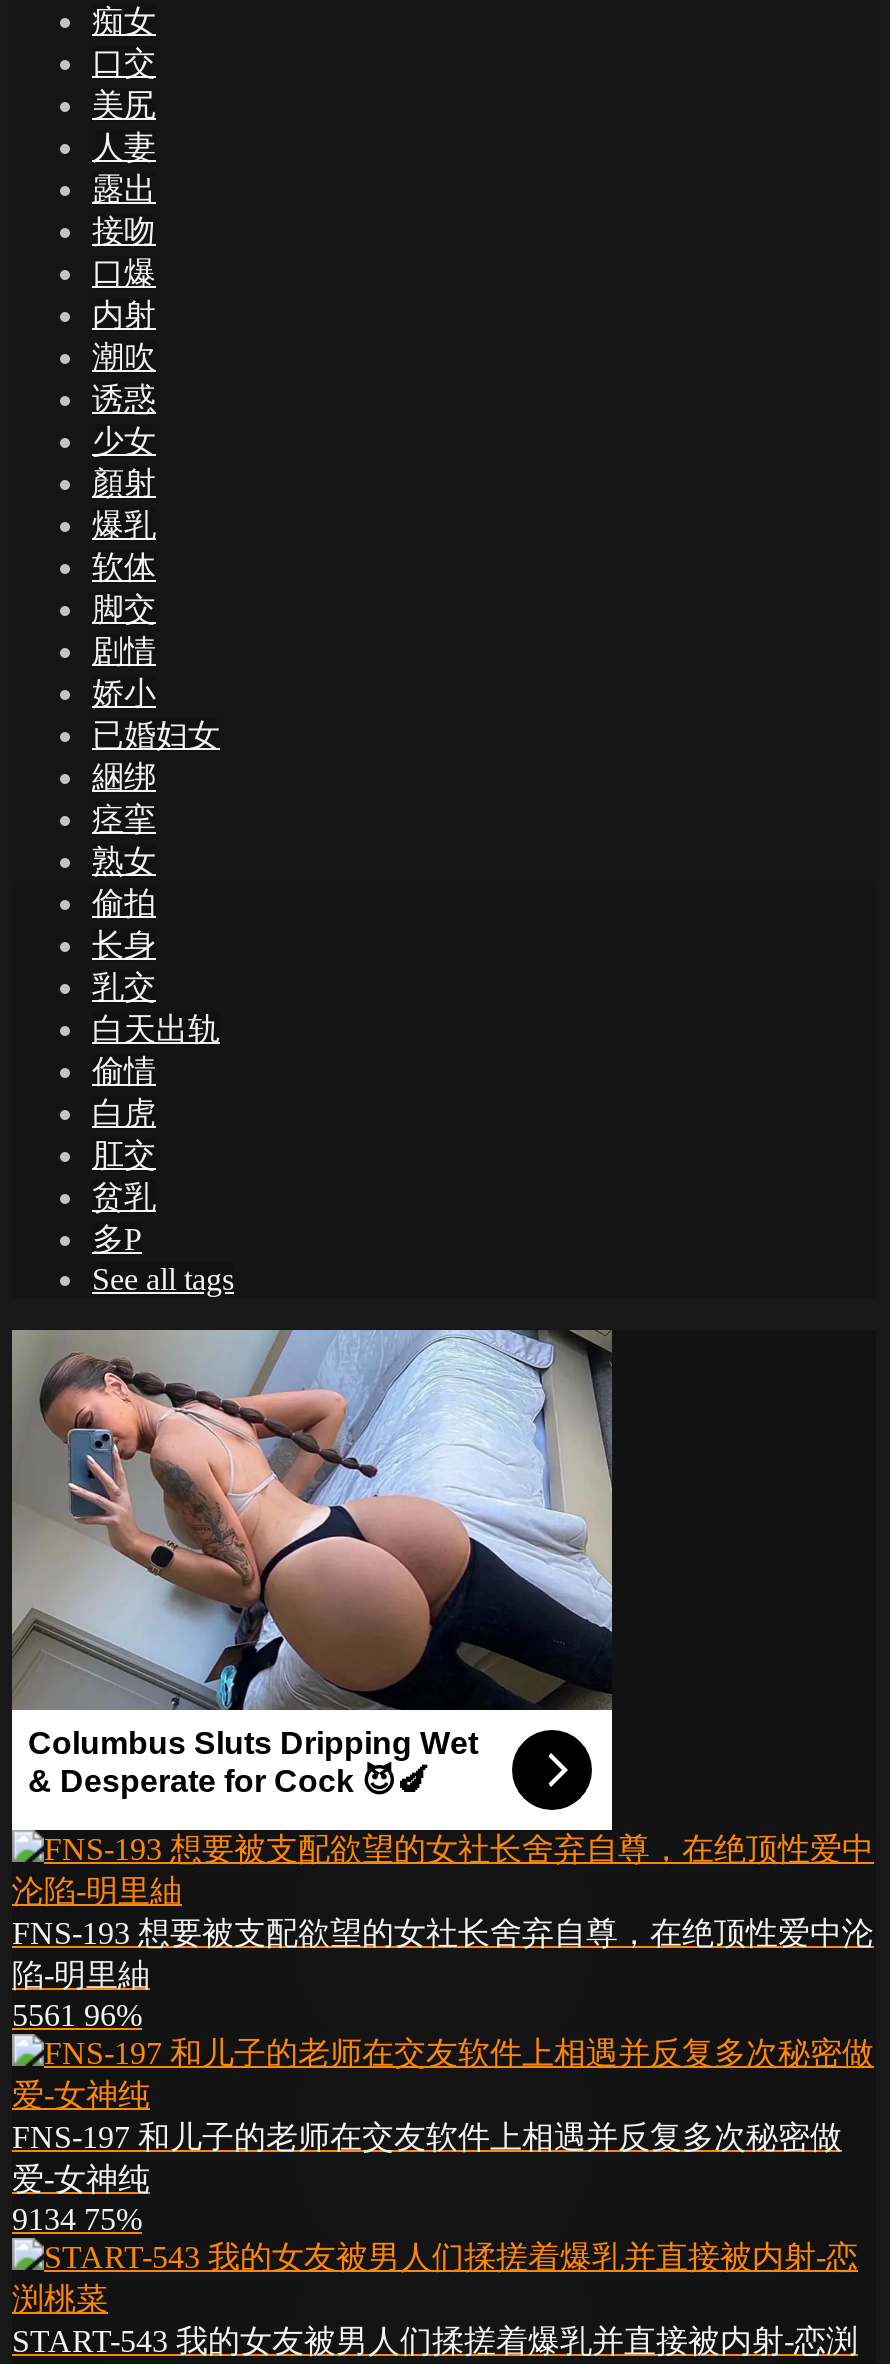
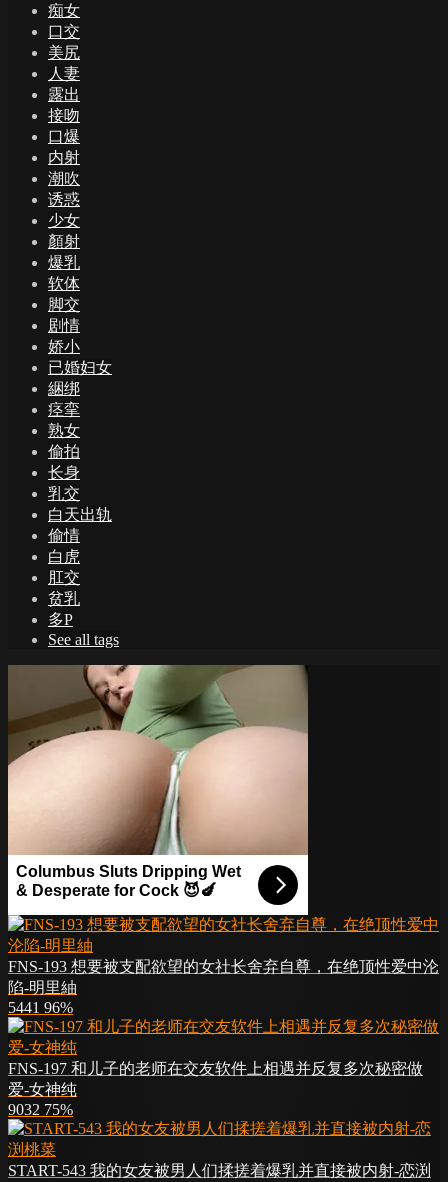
- [image]
+ [image]

- 5561 96%
+ 5441 96%

- 9134 75%
+ 9032 75%
